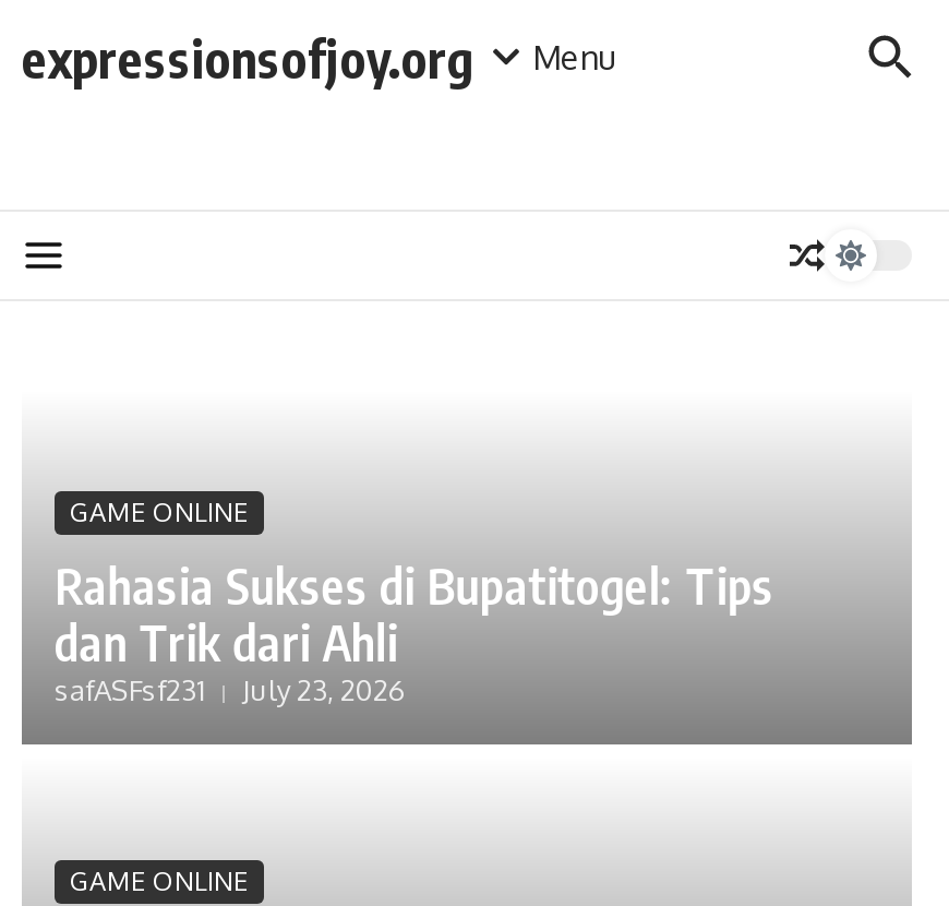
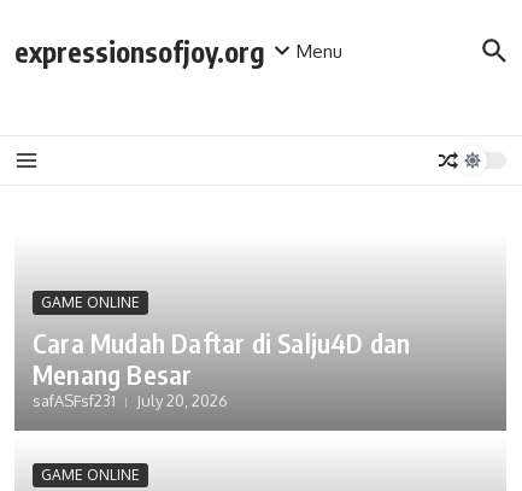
- Rahasia Sukses di Bupatitogel: Tips
- dan Trik dari Ahli
+ Cara Mudah Daftar di Salju4D dan
+ Menang Besar

- safASFsf231 July 23, 2026
+ safASFsf231 July 20, 2026
